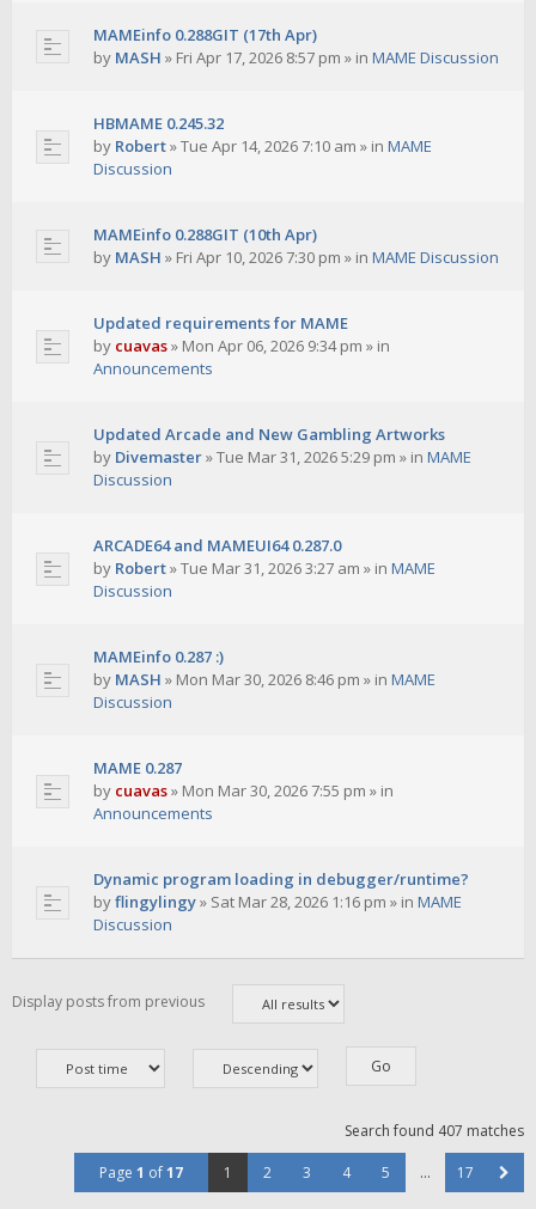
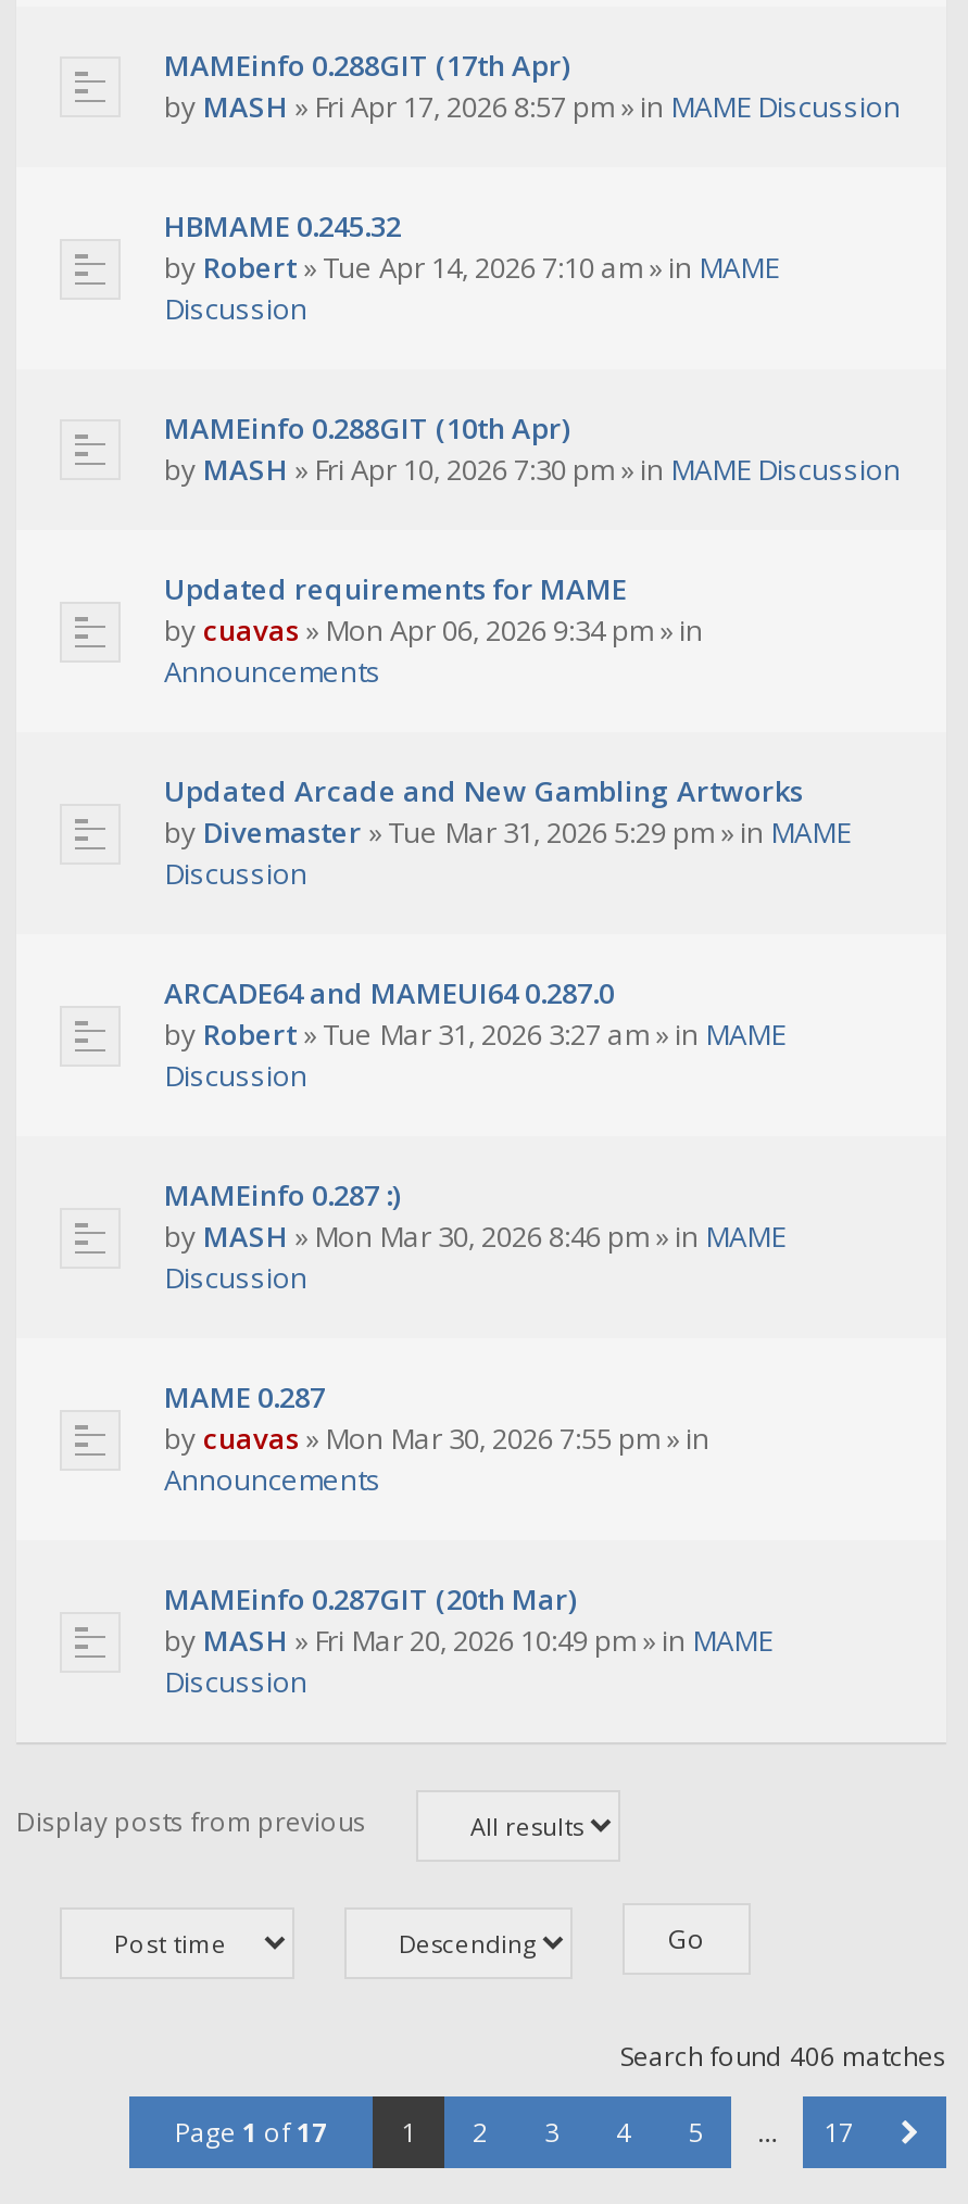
- Dynamic program loading in debugger/runtime?
- by flingylingy» Sat Mar 28, 2026 1:16 pm» in MAME
+ MAMEinfo 0.287GIT (20th Mar)
+ by MASH» Fri Mar 20, 2026 10:49 pm» in MAME

- Search found 407 matches
+ Search found 406 matches
